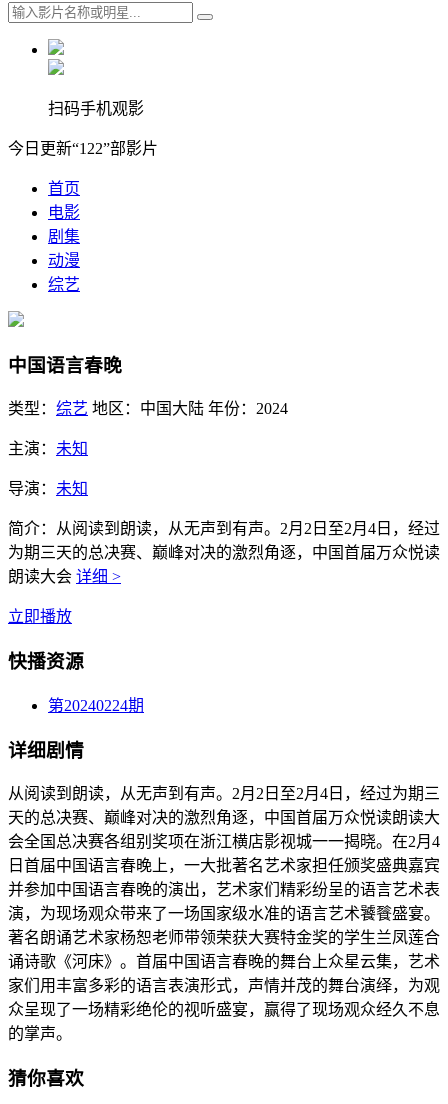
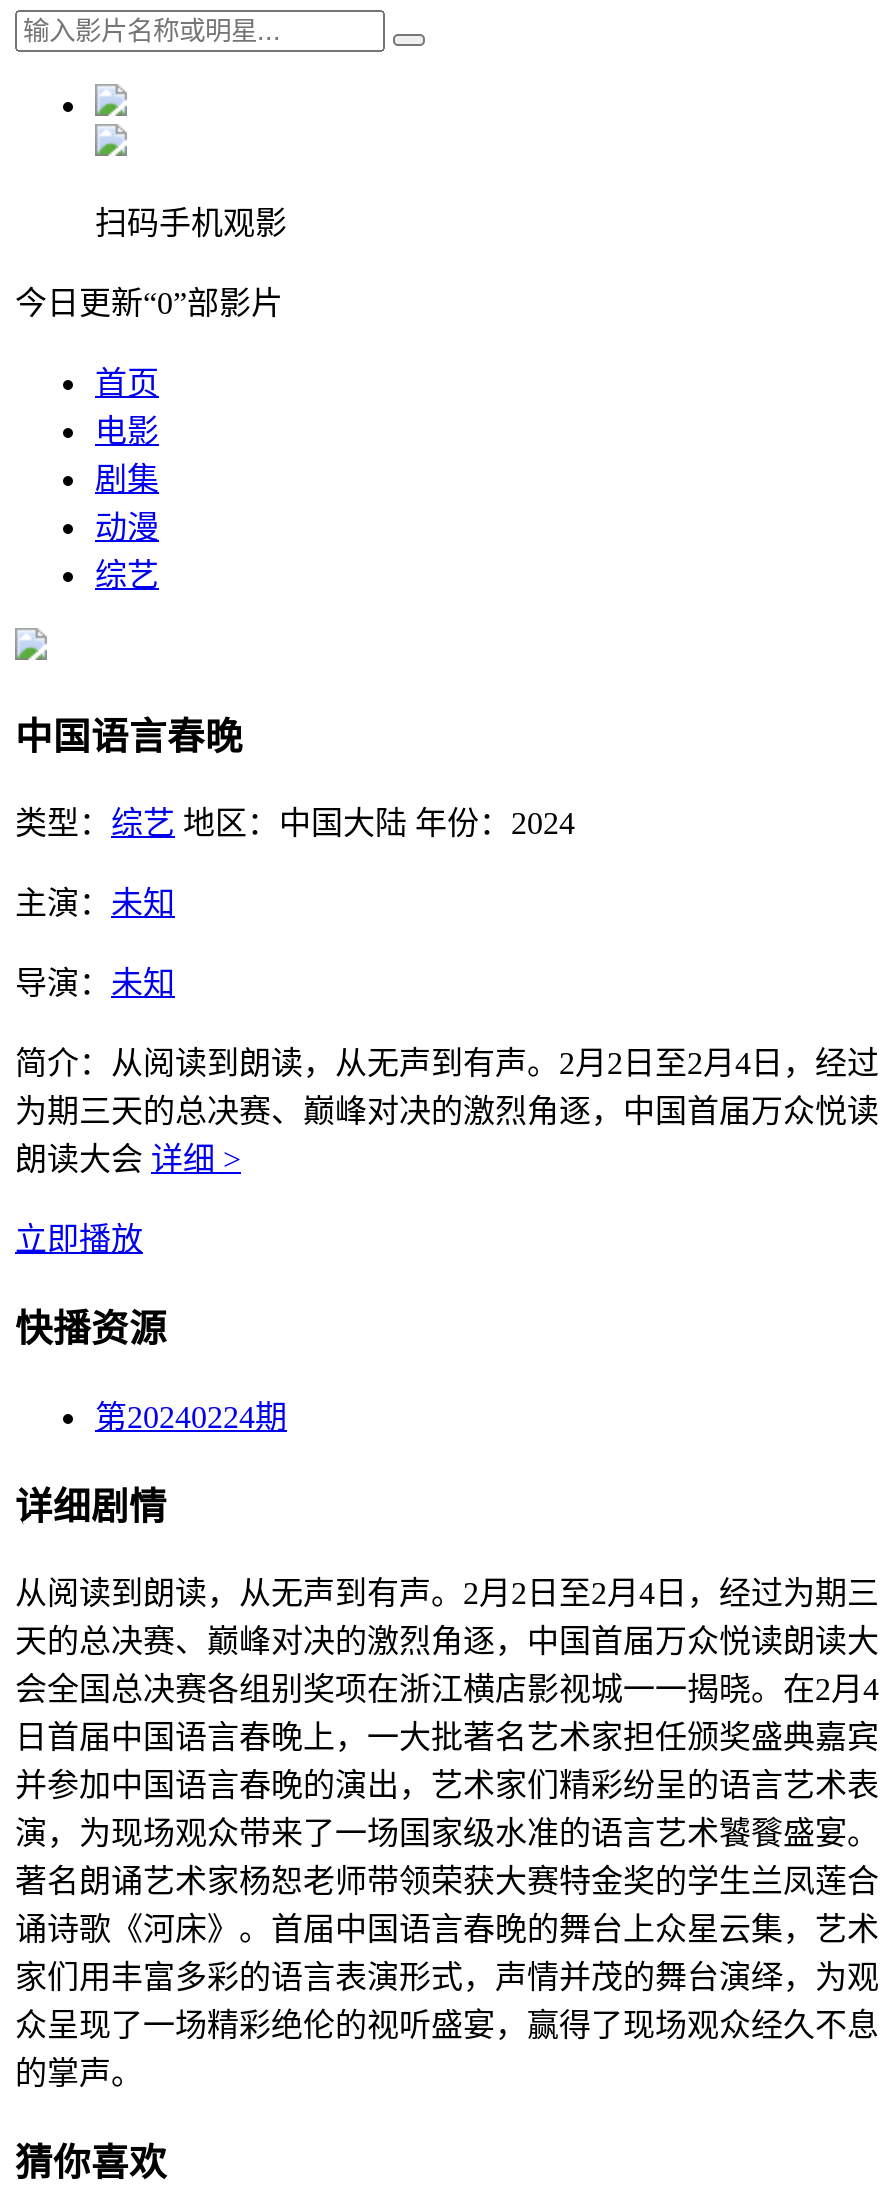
- 今日更新“122”部影片
+ 今日更新“0”部影片
